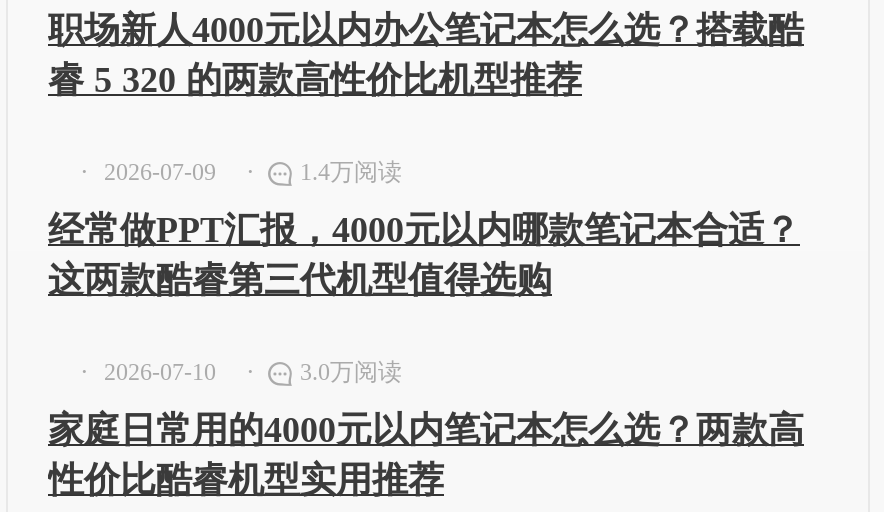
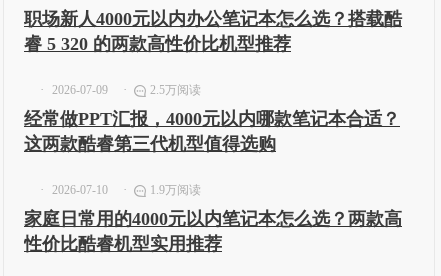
- 1.4万阅读
+ 2.5万阅读

- 3.0万阅读
+ 1.9万阅读
